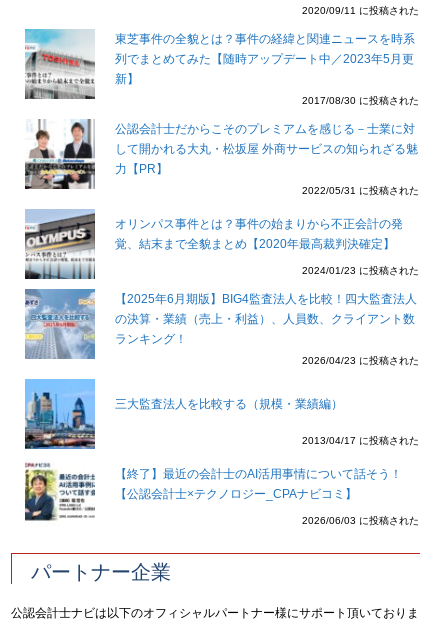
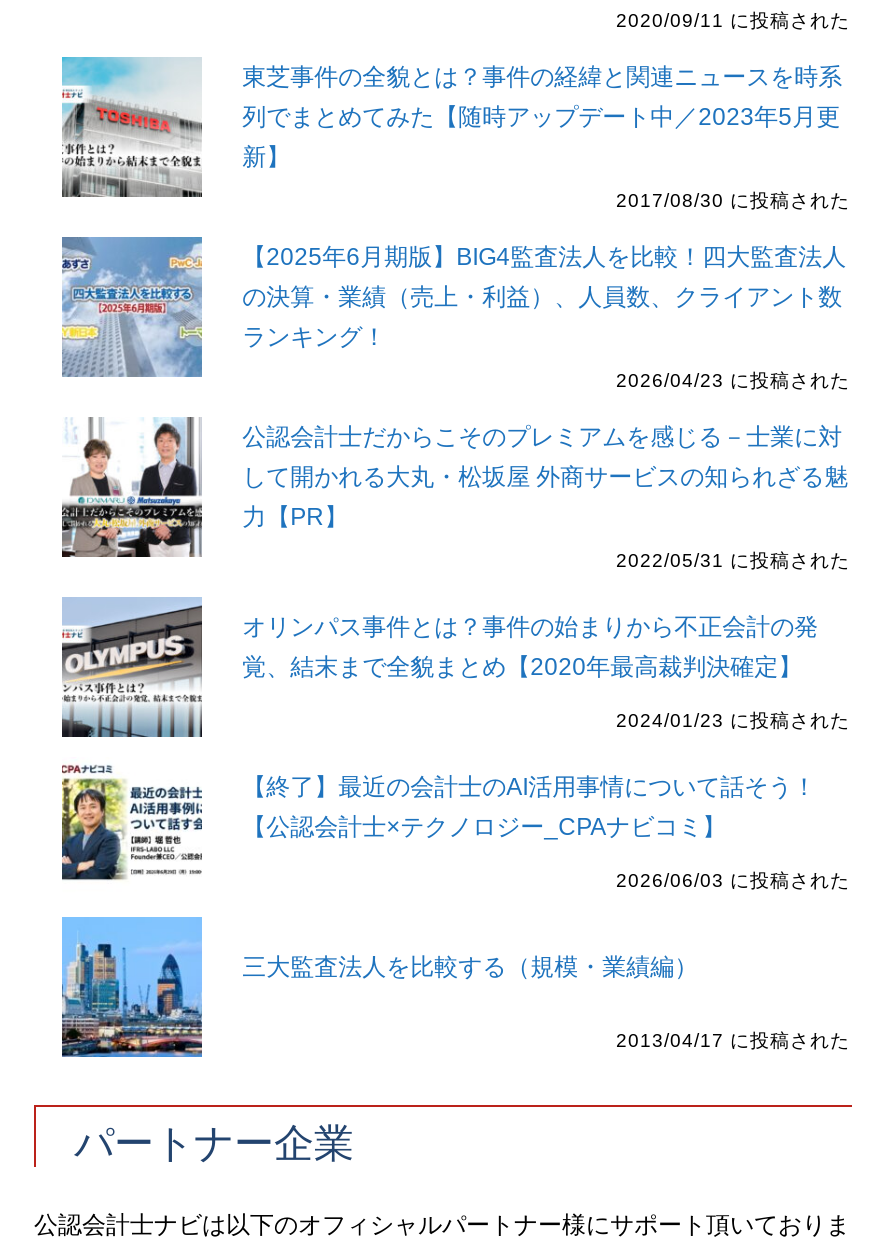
moved down: [image] | 公認会計士だからこそのプレミアムを感じる－士業に対 | して開かれる大丸・松坂屋 外商サービスの知られざる魅 | 力【PR】 | 2022/05/31 に投稿された | オリンパス事件とは？事件の始まりから不正会計の発 | 覚、結末まで全貌まとめ【2020年最高裁判決確定】 | 2024/01/23 に投稿された

moved up: [image] | 【2025年6月期版】BIG4監査法人を比較！四大監査法人 | の決算・業績（売上・利益）、人員数、クライアント数 | ランキング！ | 2026/04/23 に投稿された

moved down: [image] | 三大監査法人を比較する（規模・業績編） | 2013/04/17 に投稿された

moved up: [image] | 【終了】最近の会計士のAI活用事情について話そう！ | 【公認会計士×テクノロジー_CPAナビコミ】 | 2026/06/03 に投稿された
